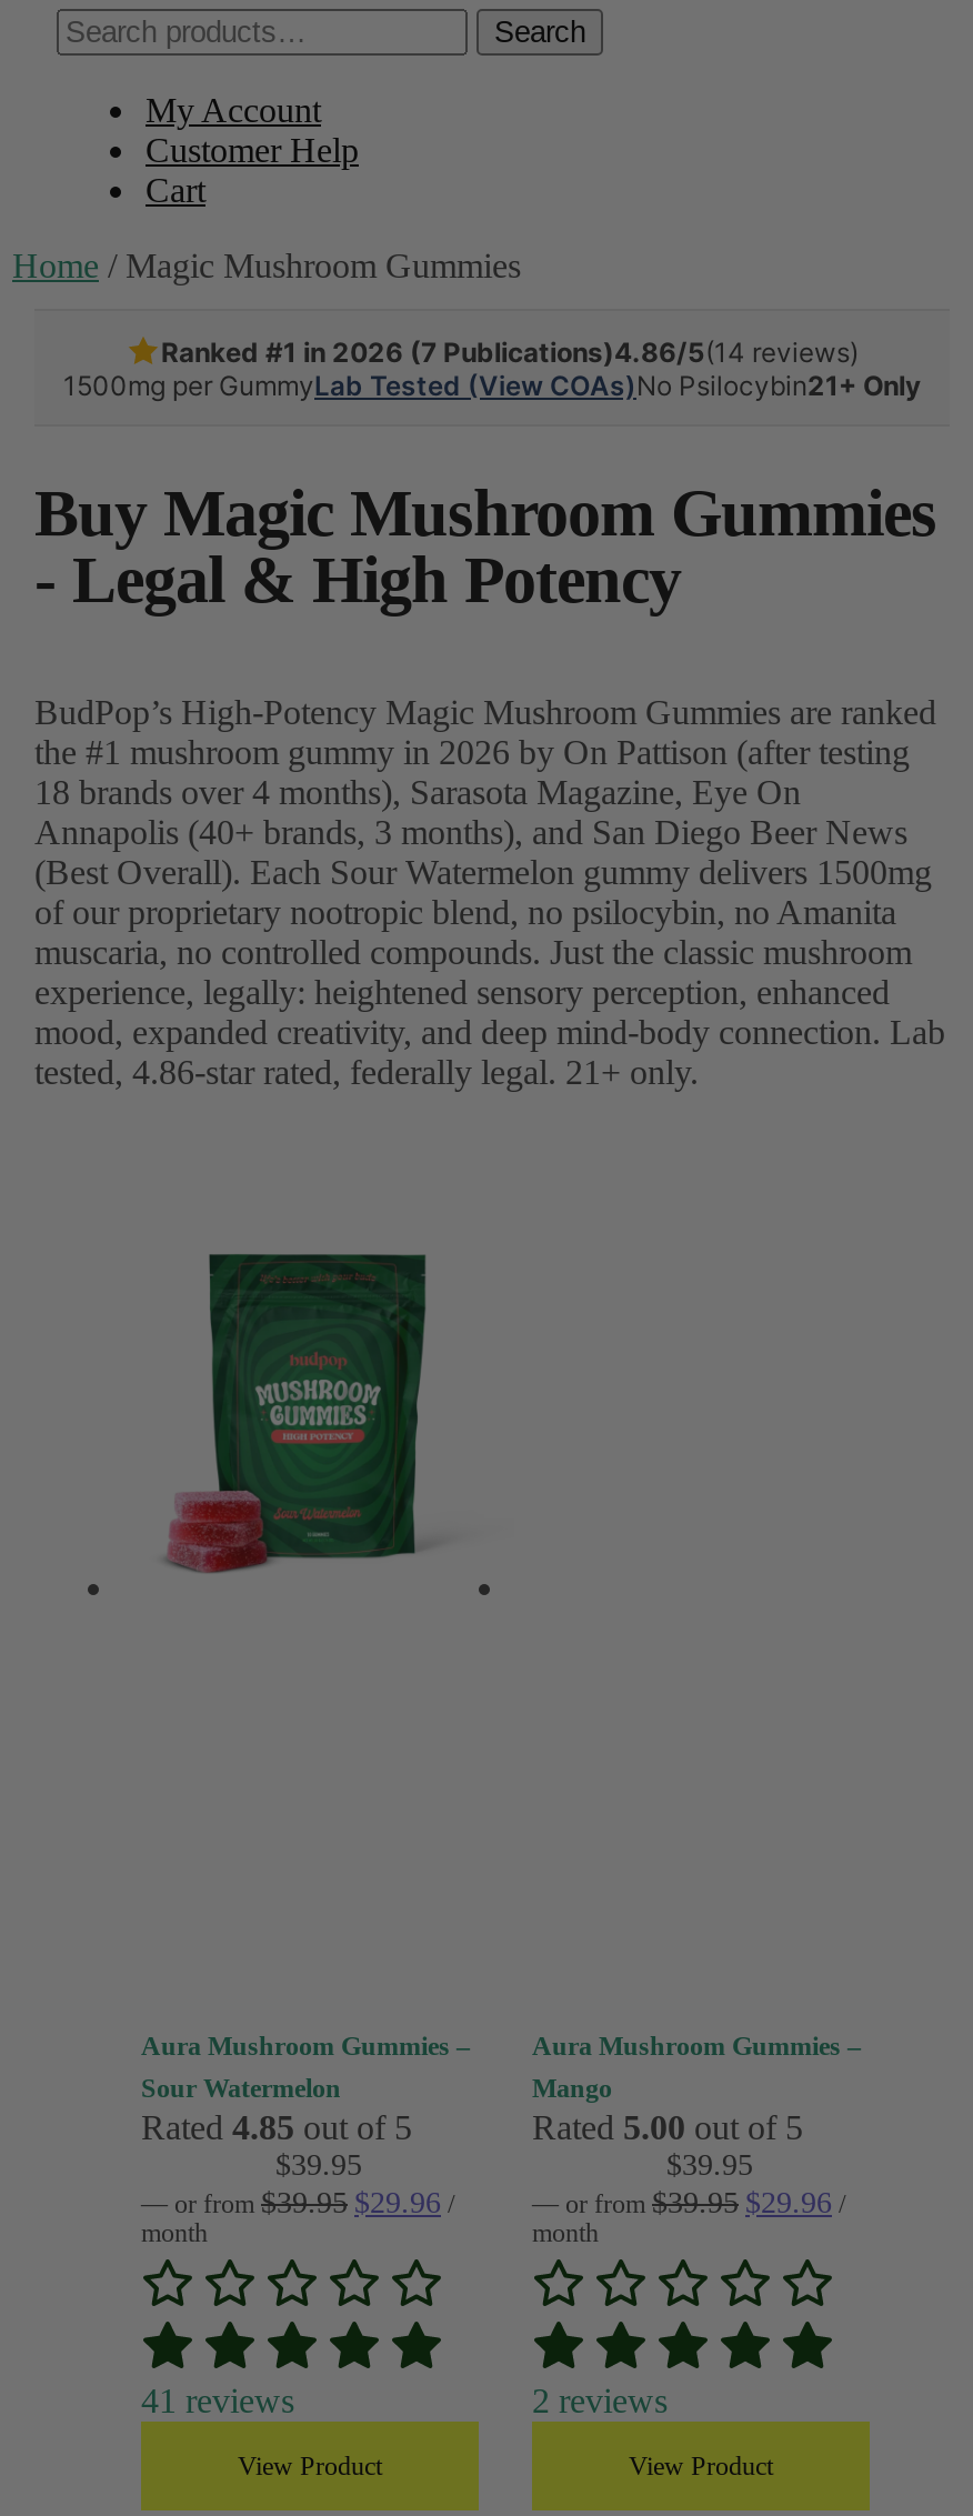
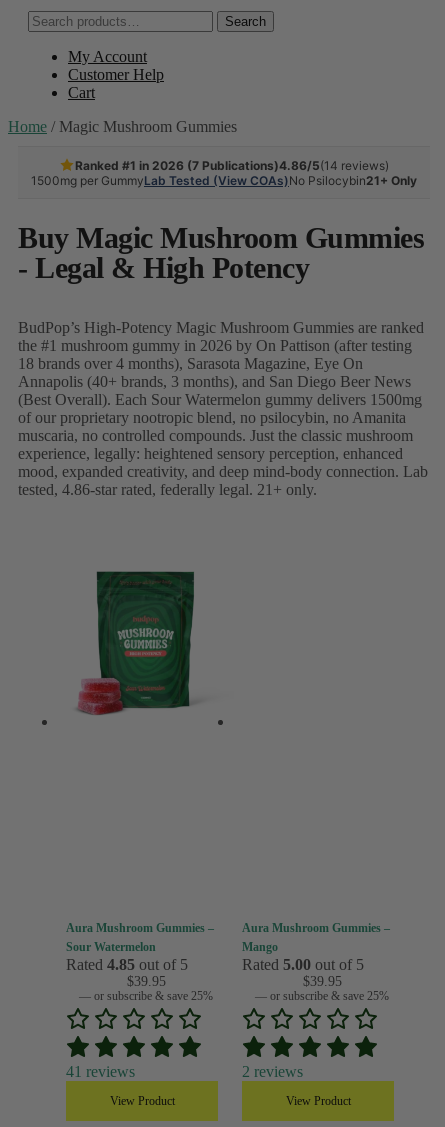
- — or from $39.95 $29.96 /
- month
+ — or subscribe & save 25%

- — or from $39.95 $29.96 /
- month
+ — or subscribe & save 25%
